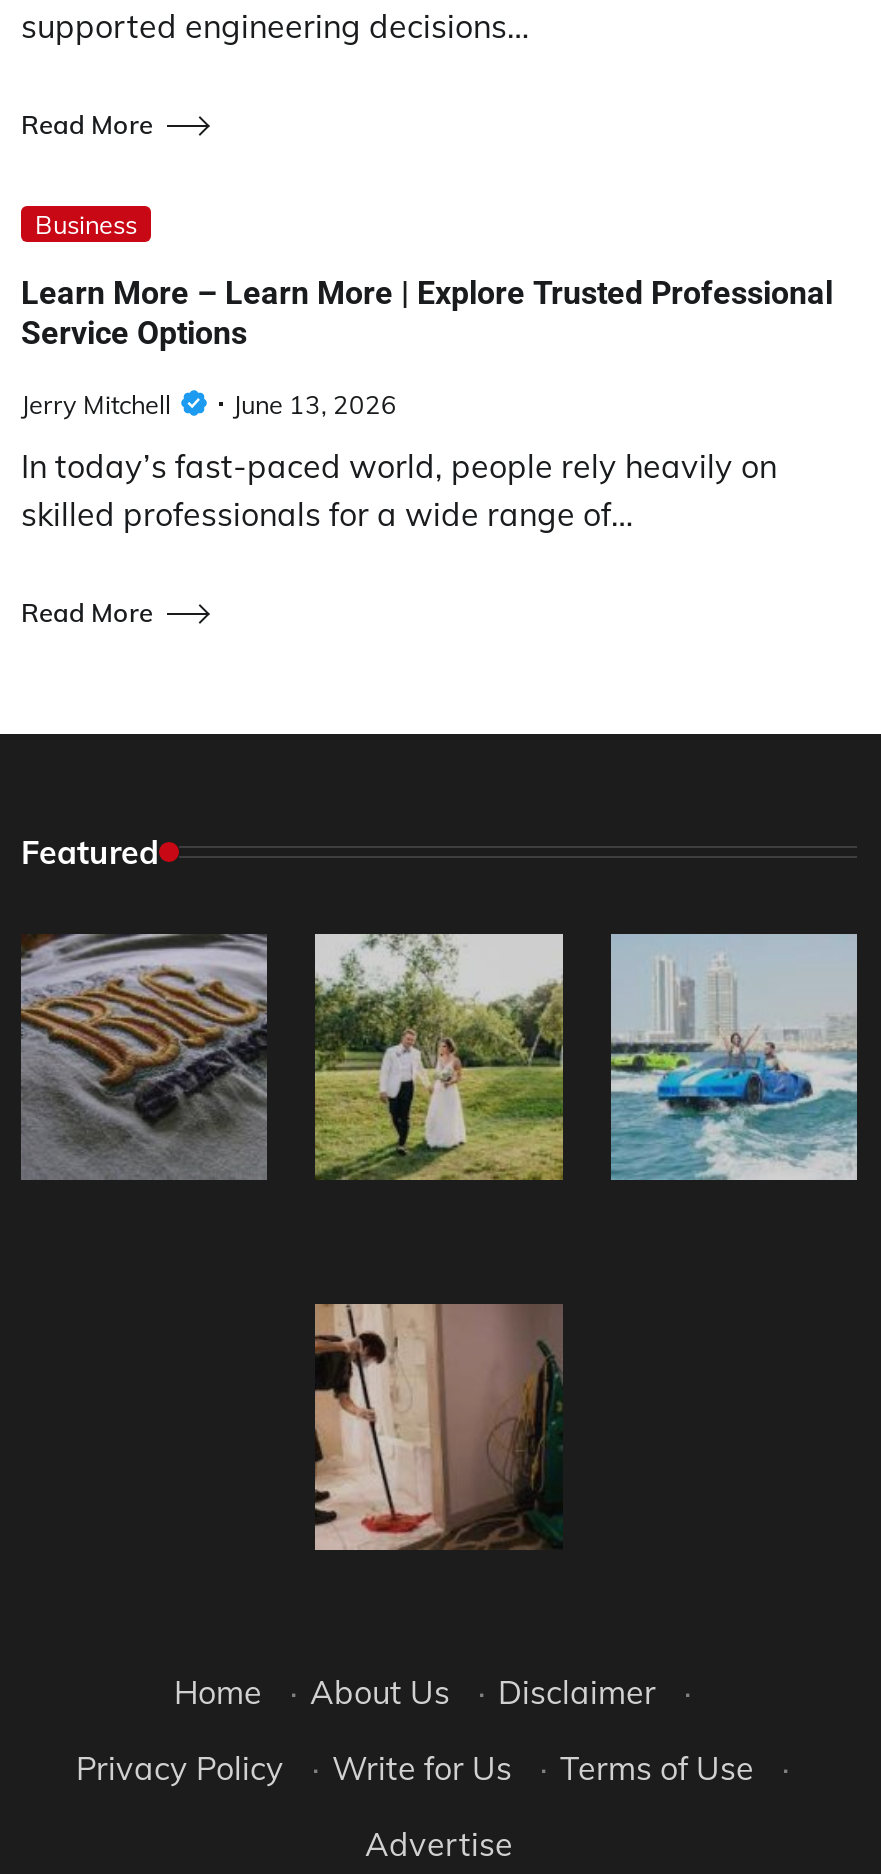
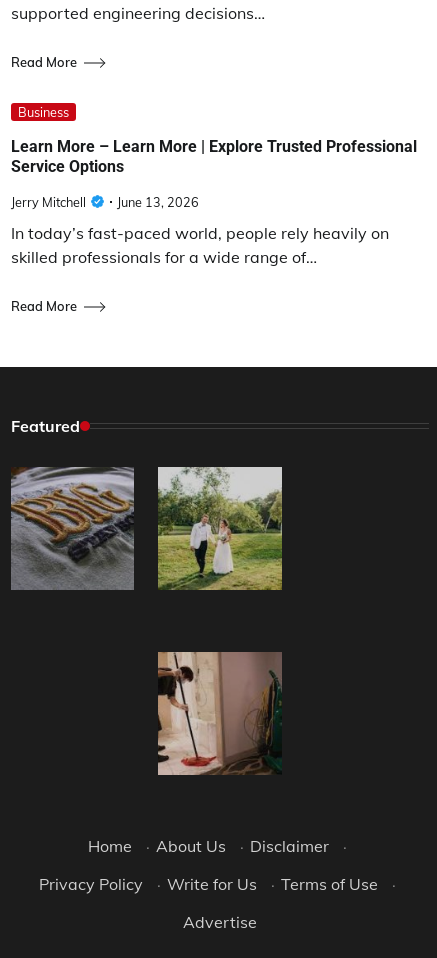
- [image]
